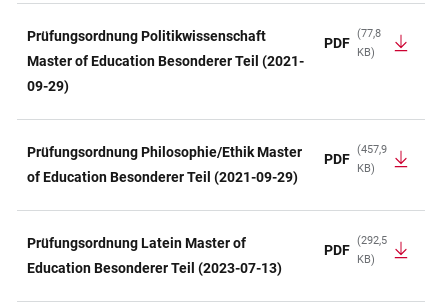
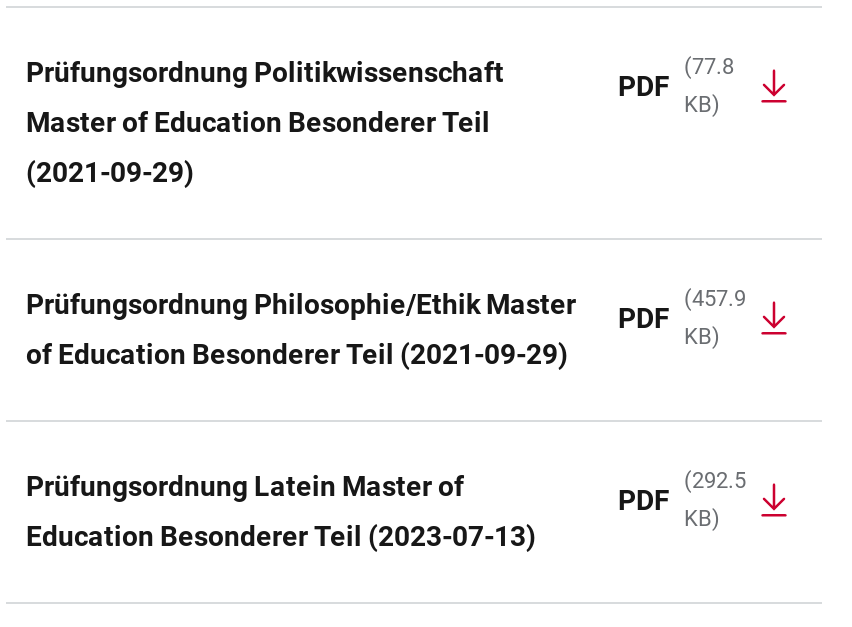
- (77,8
+ (77.8

- (457,9
+ (457.9

- (292,5
+ (292.5
